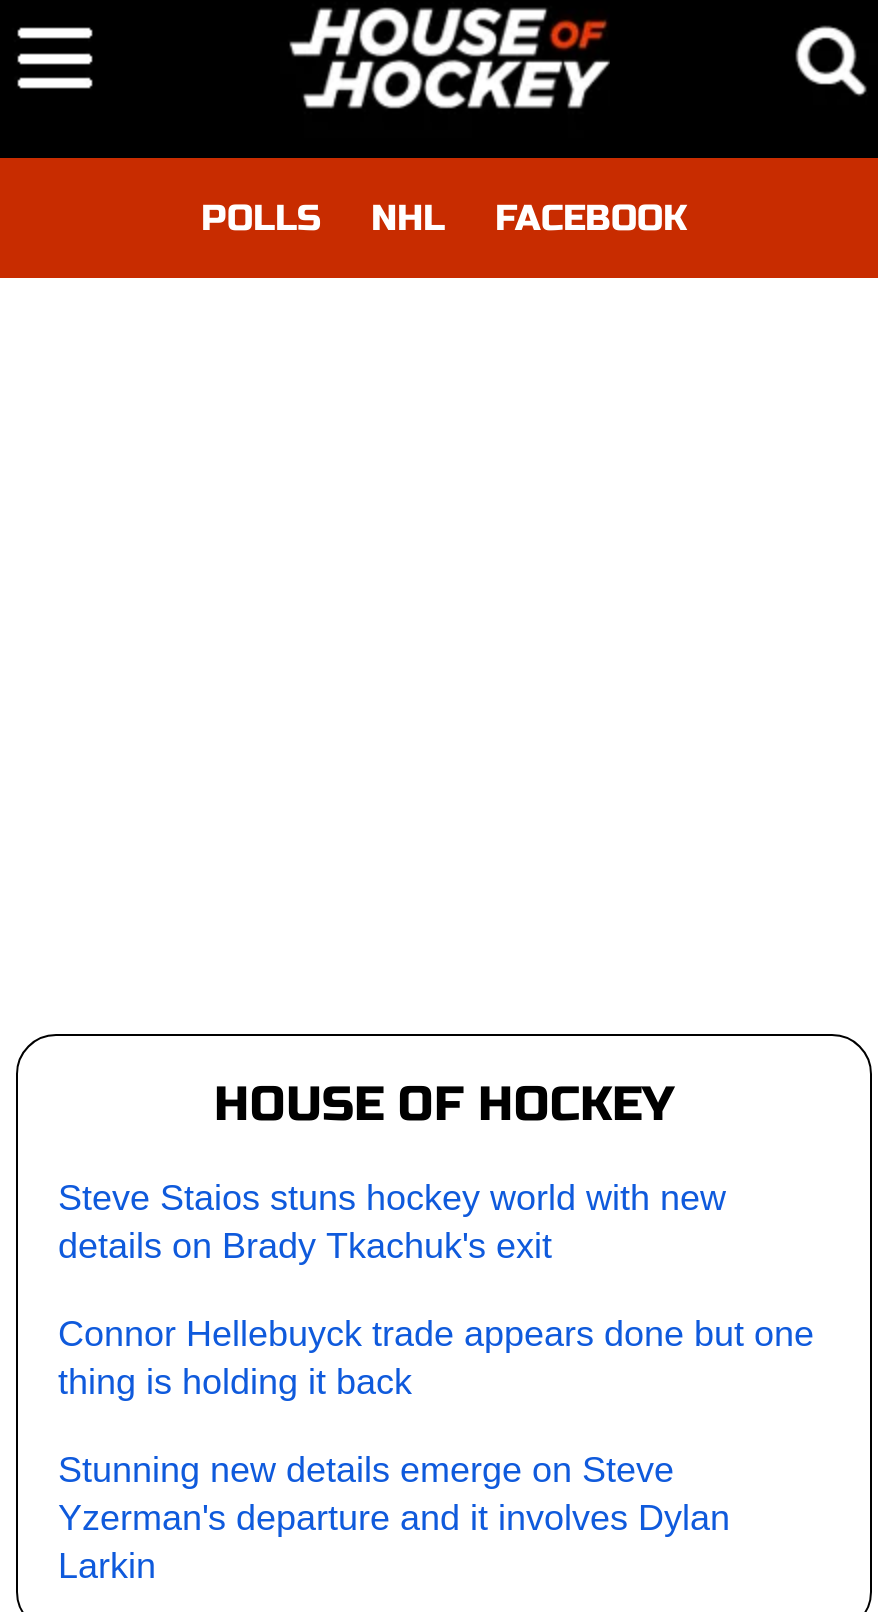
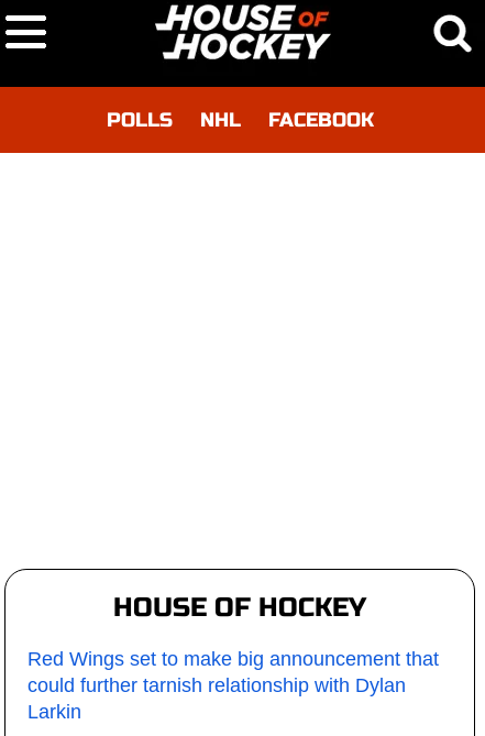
- Steve Staios stuns hockey world with new
- details on Brady Tkachuk's exit
- Connor Hellebuyck trade appears done but one
- thing is holding it back
- Stunning new details emerge on Steve
- Yzerman's departure and it involves Dylan
+ Red Wings set to make big announcement that
+ could further tarnish relationship with Dylan
